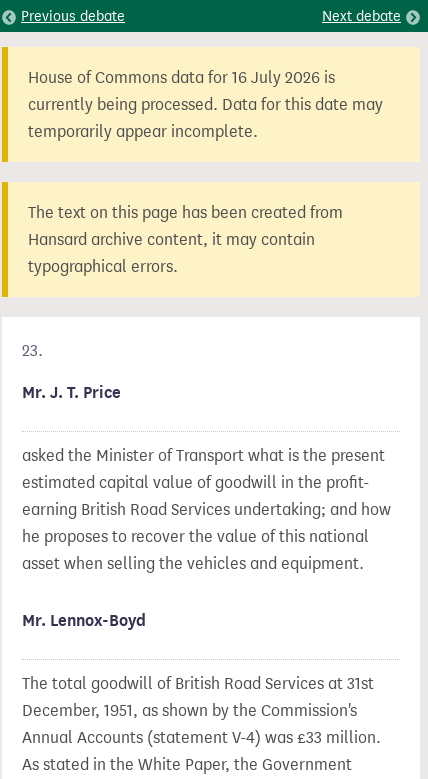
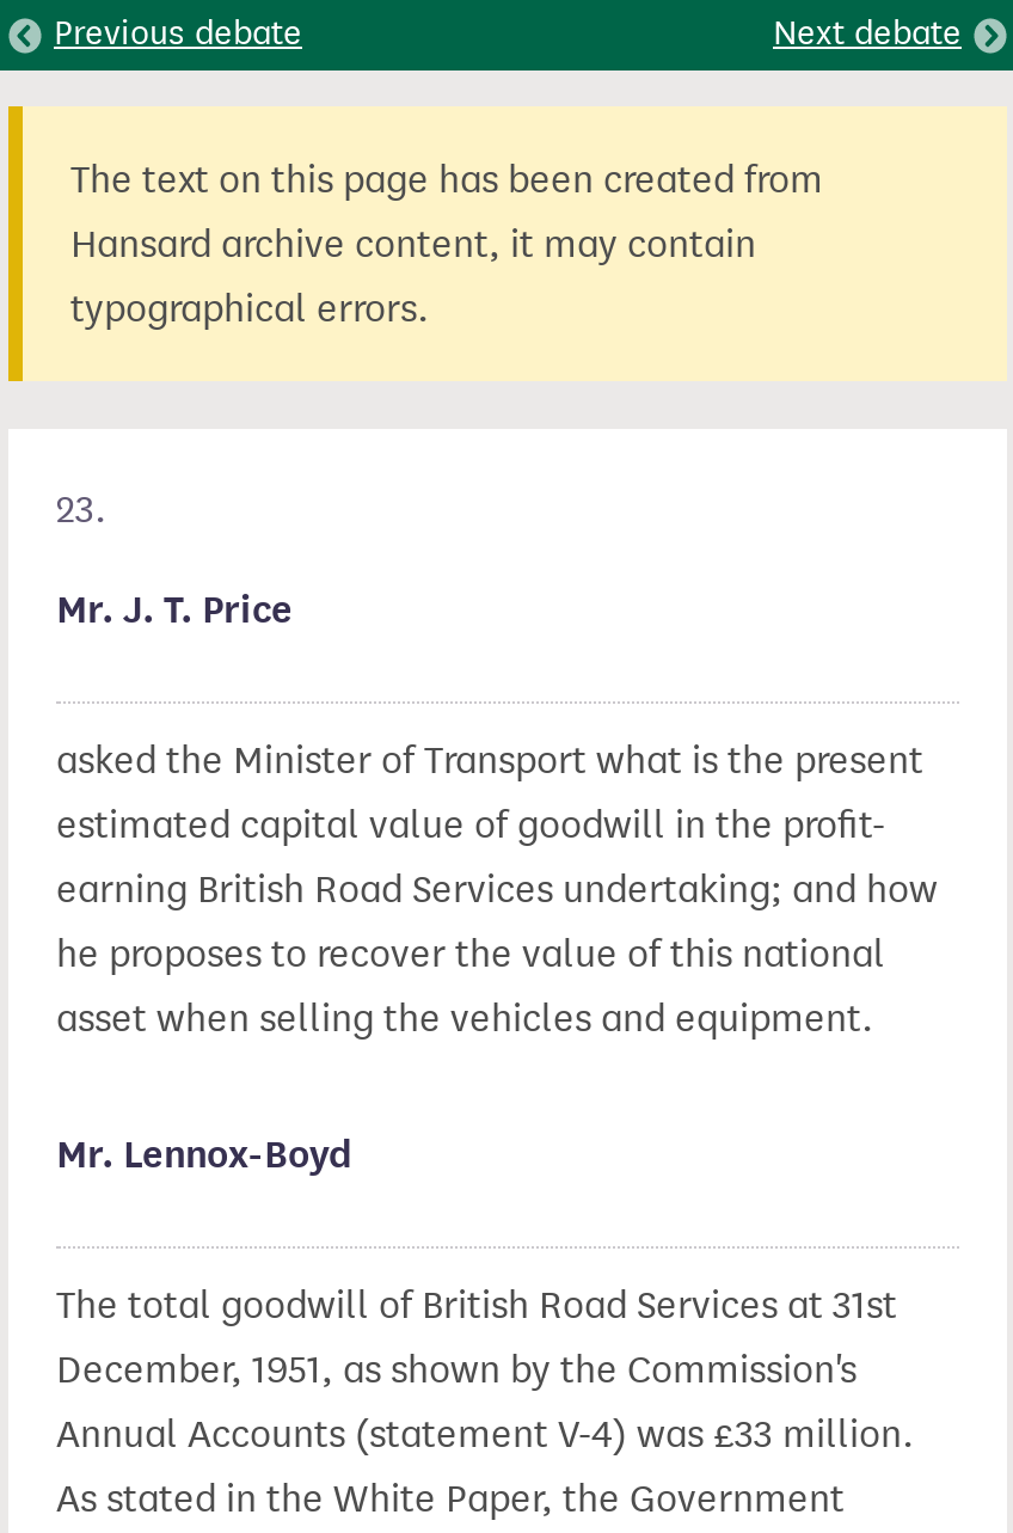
- House of Commons data for 16 July 2026 is
- currently being processed. Data for this date may
- temporarily appear incomplete.
